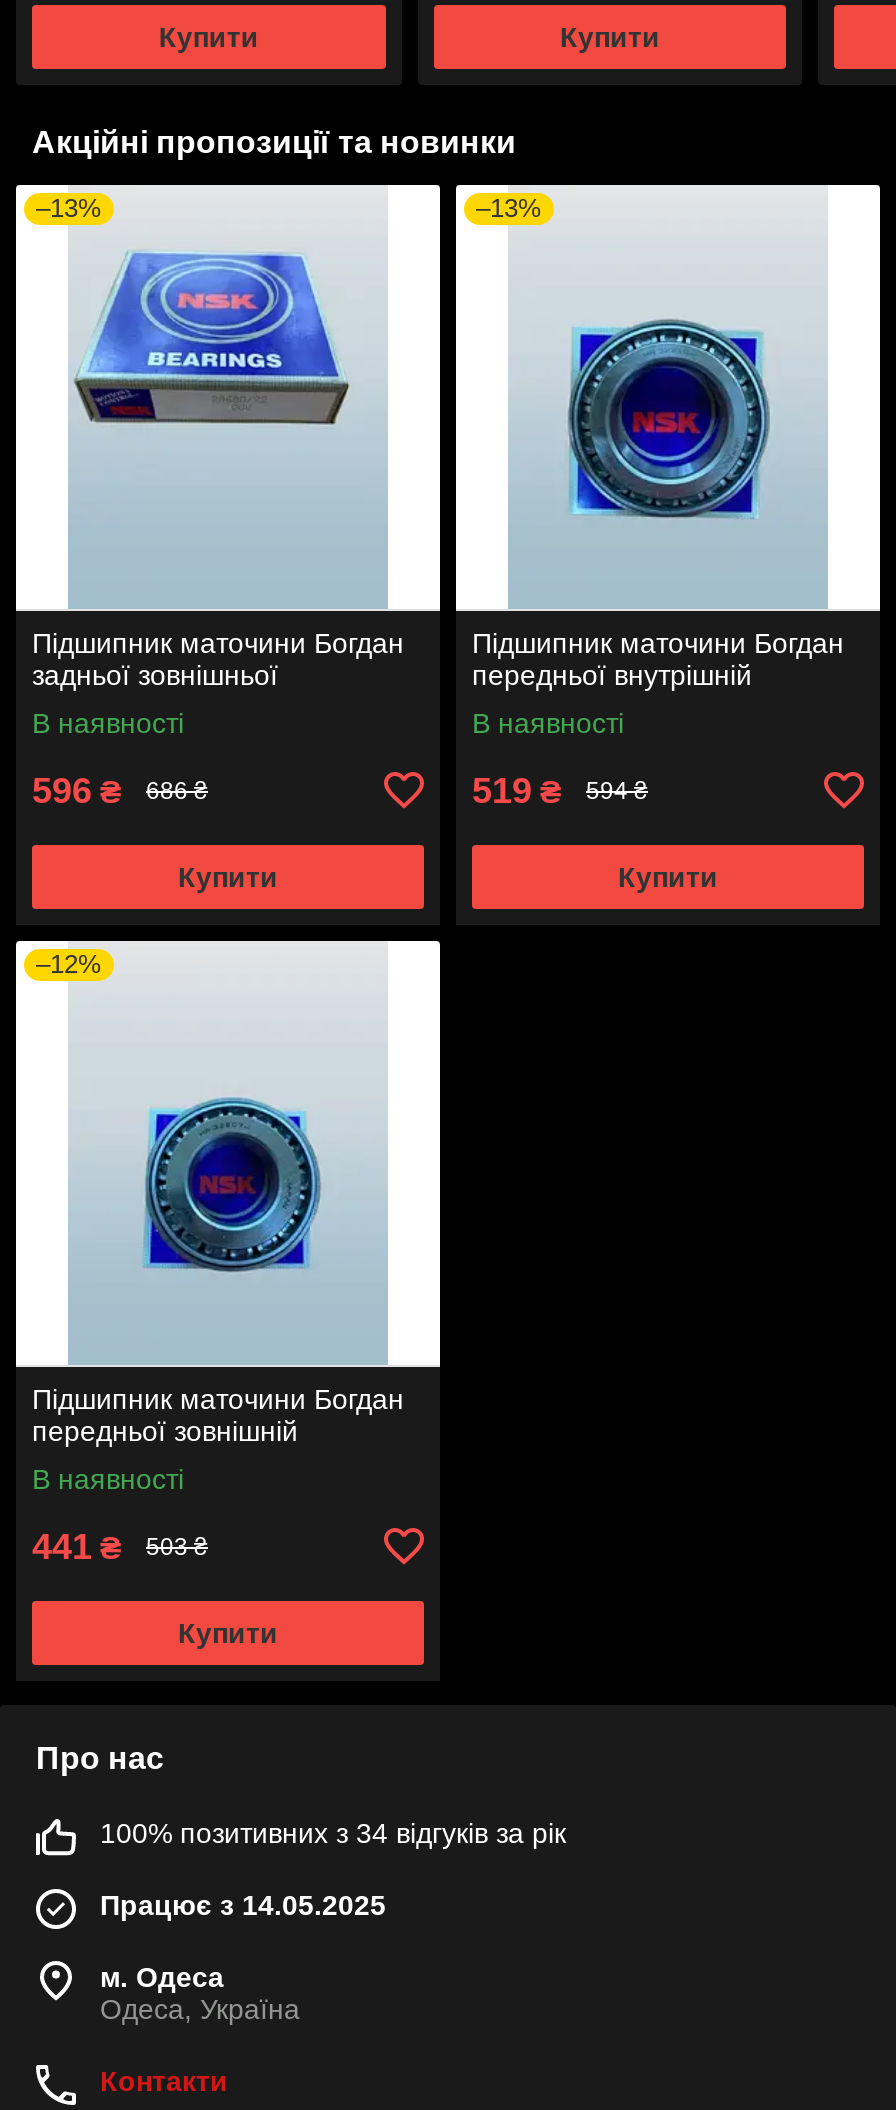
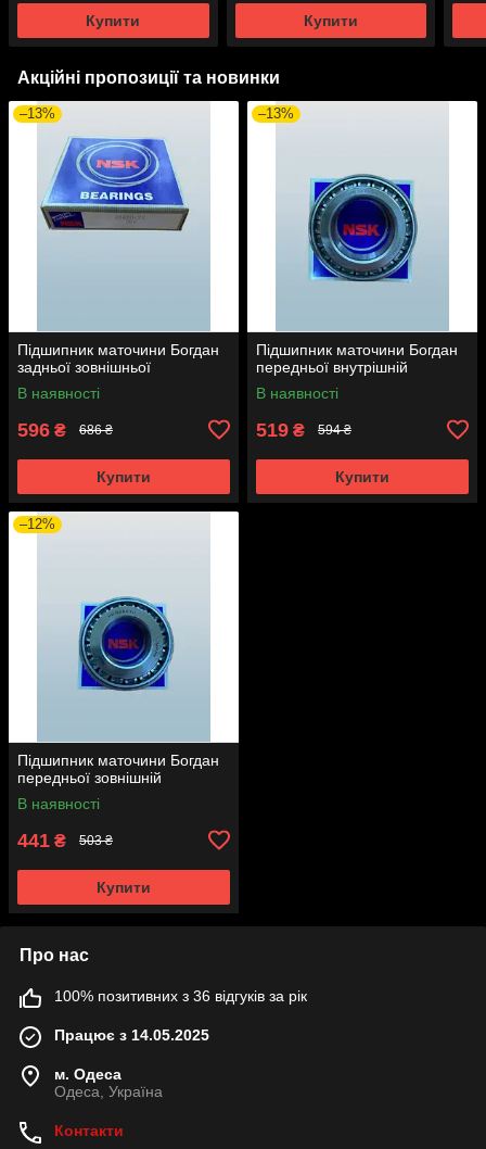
- 100% позитивних з 34 відгуків за рік
+ 100% позитивних з 36 відгуків за рік
